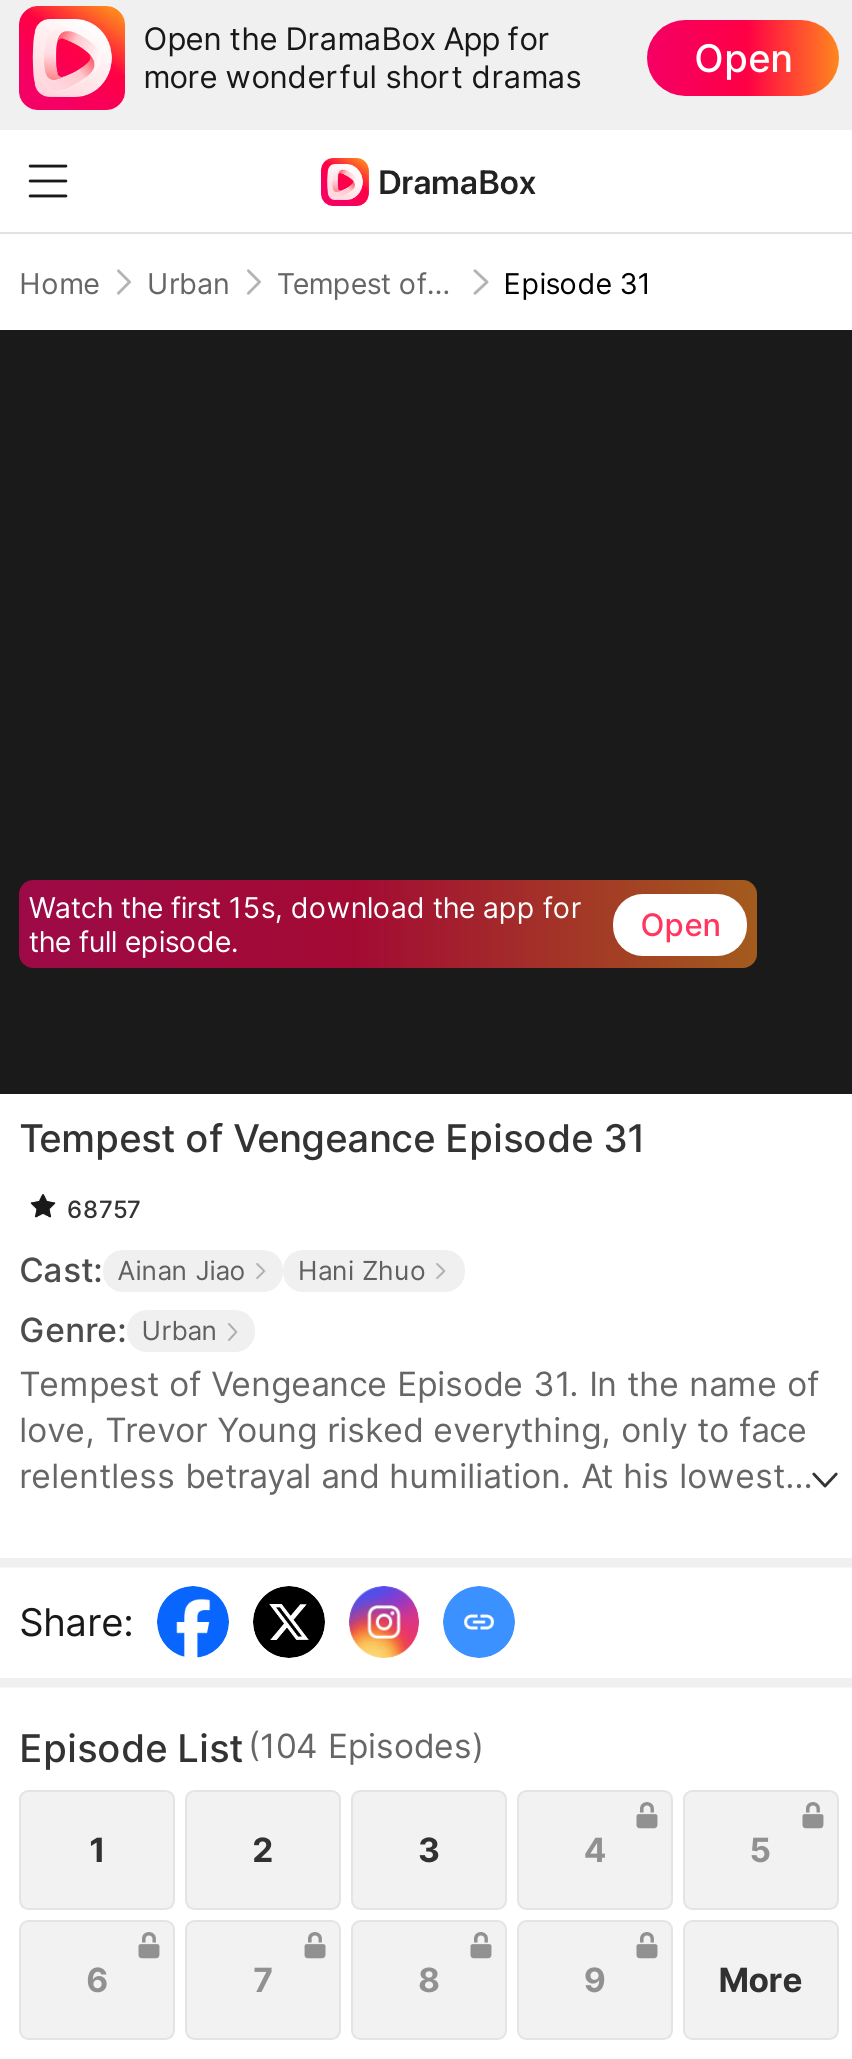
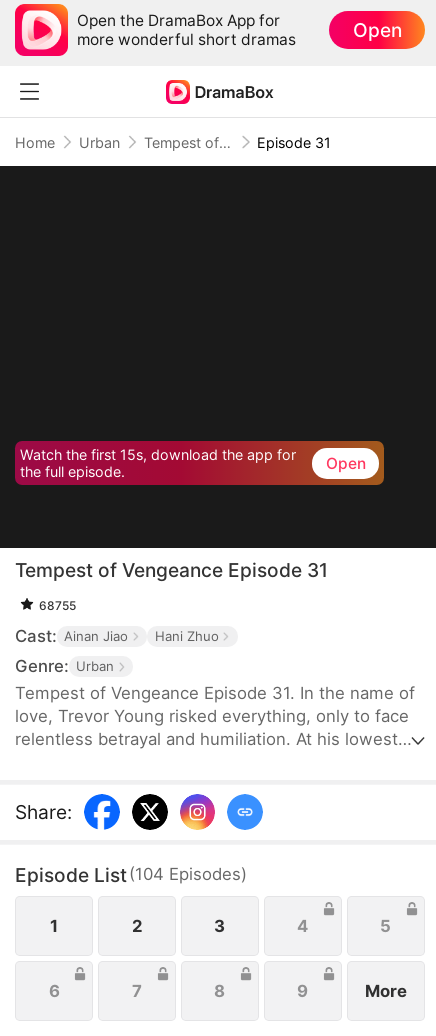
- 68757
+ 68755
